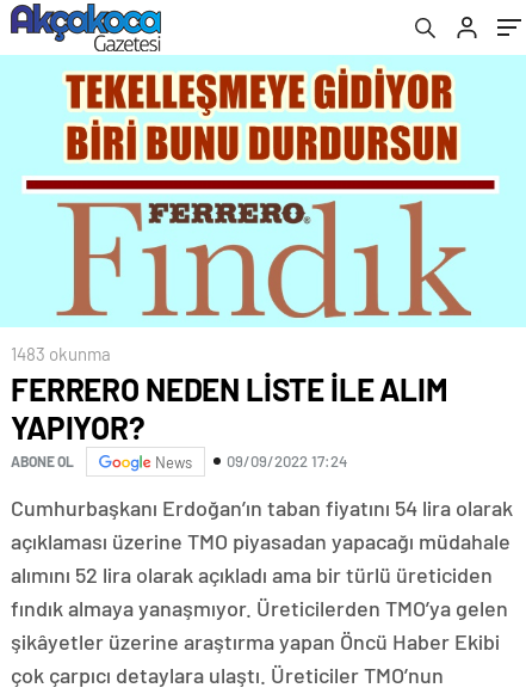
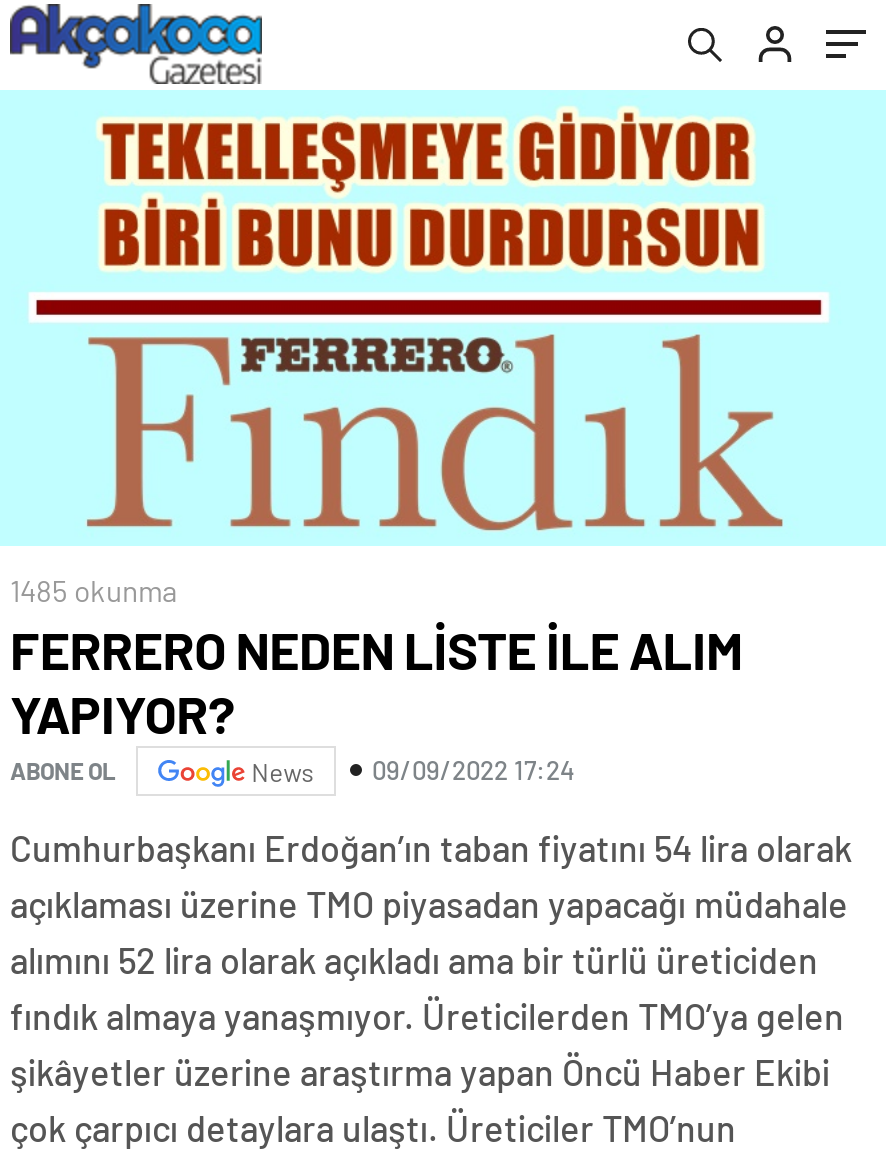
- 1483 okunma
+ 1485 okunma
